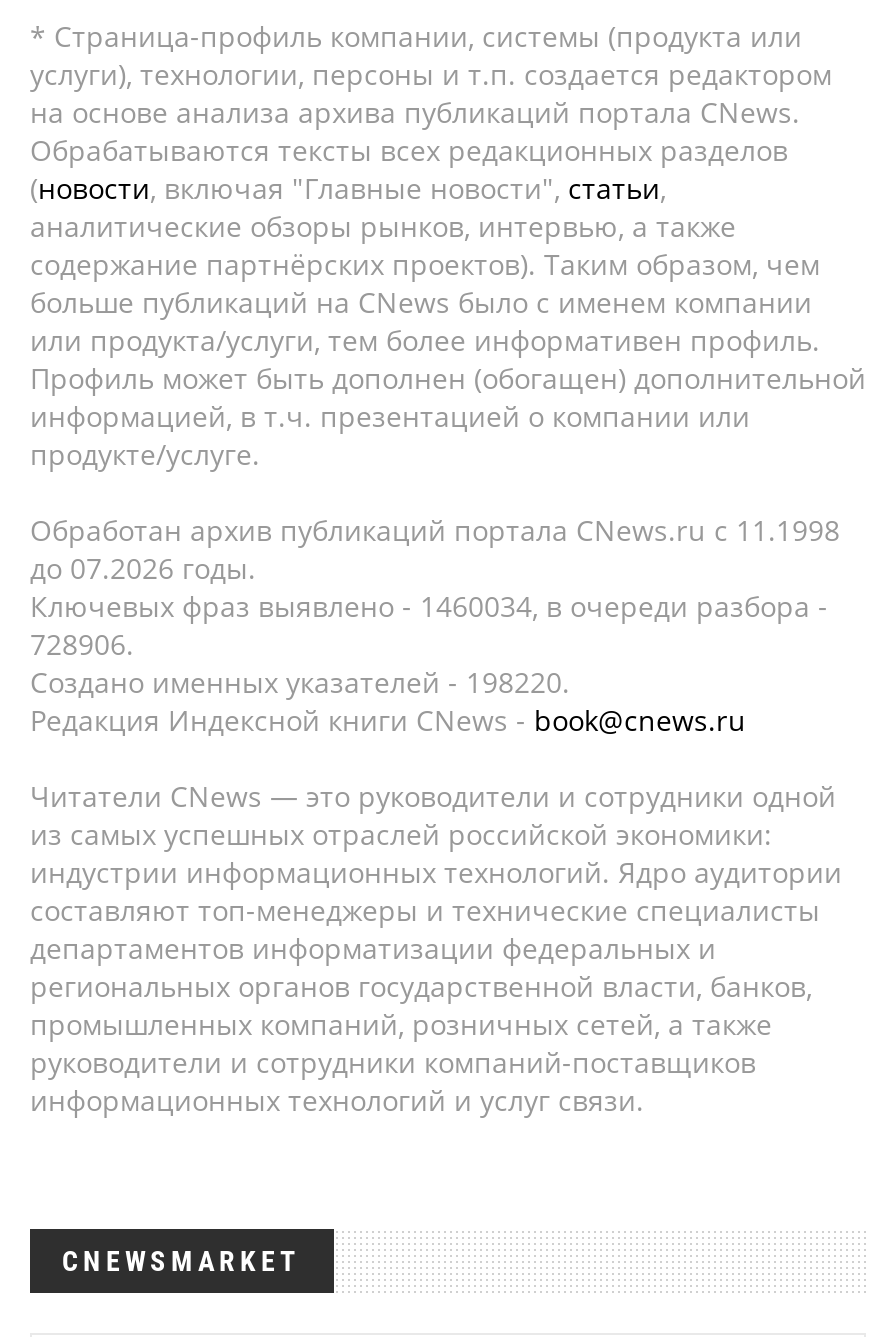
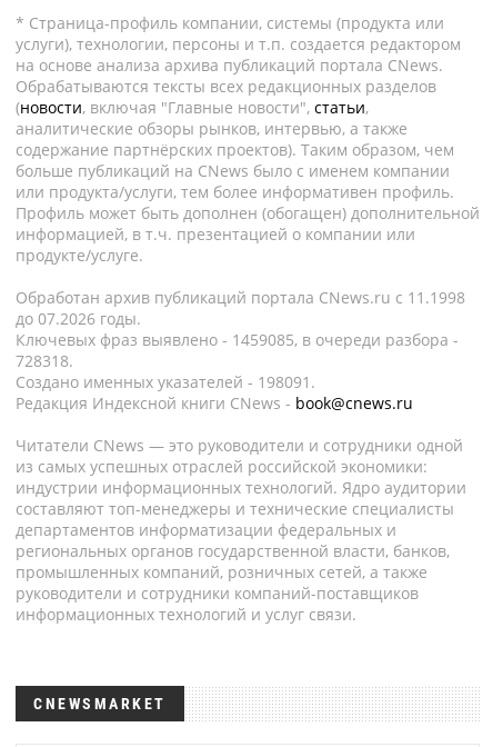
- Ключевых фраз выявлено - 1460034, в очереди разбора -
+ Ключевых фраз выявлено - 1459085, в очереди разбора -

- 728906.
+ 728318.

- Создано именных указателей - 198220.
+ Создано именных указателей - 198091.
